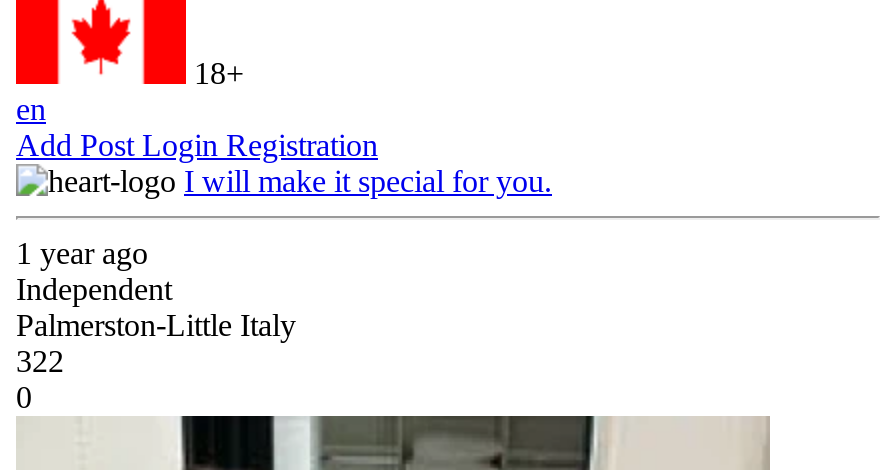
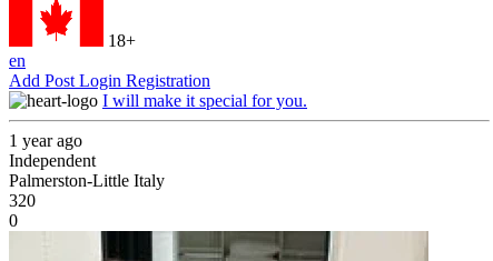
- 322
+ 320
